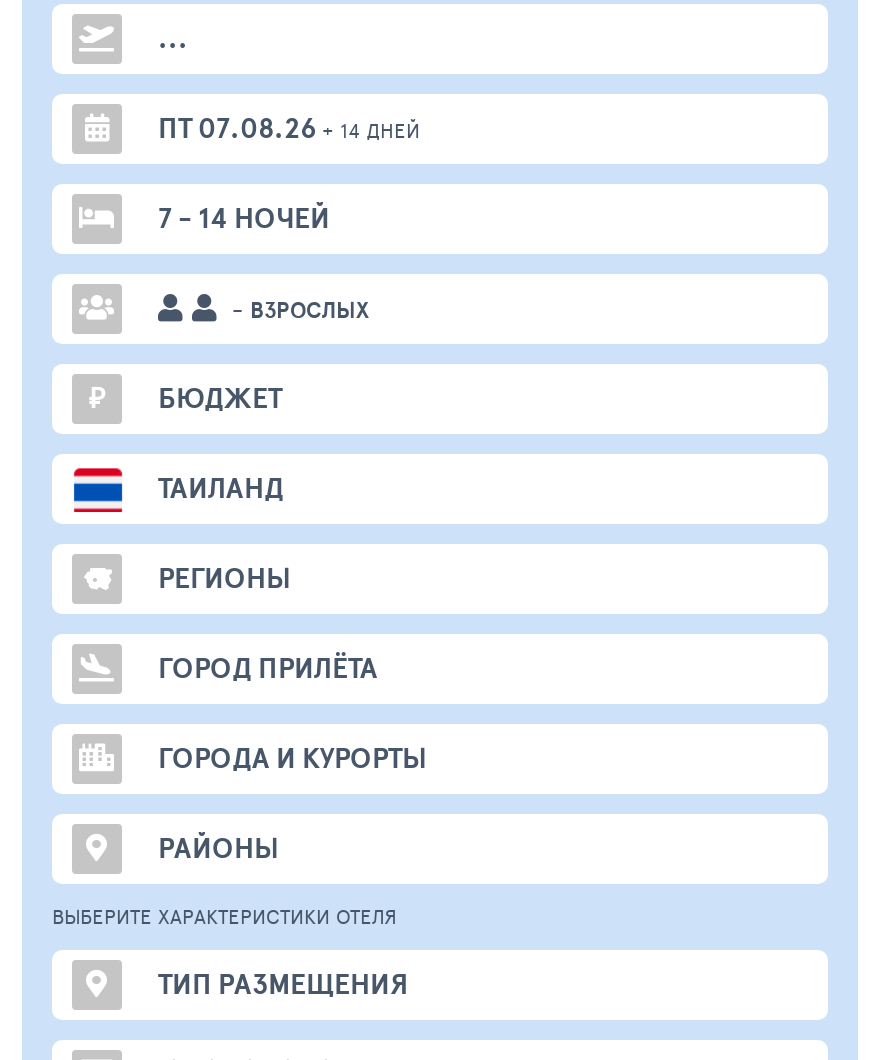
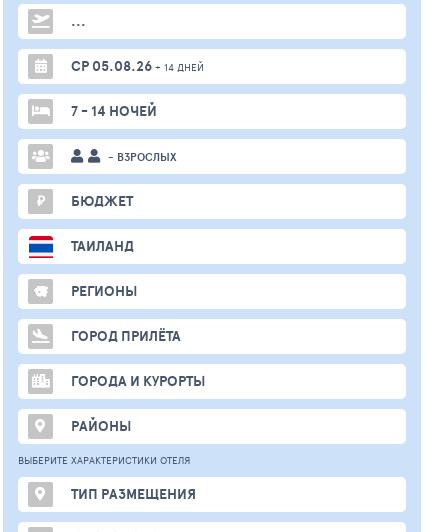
- ПТ 07.08.26 + 14 ДНЕЙ
+ СР 05.08.26 + 14 ДНЕЙ
